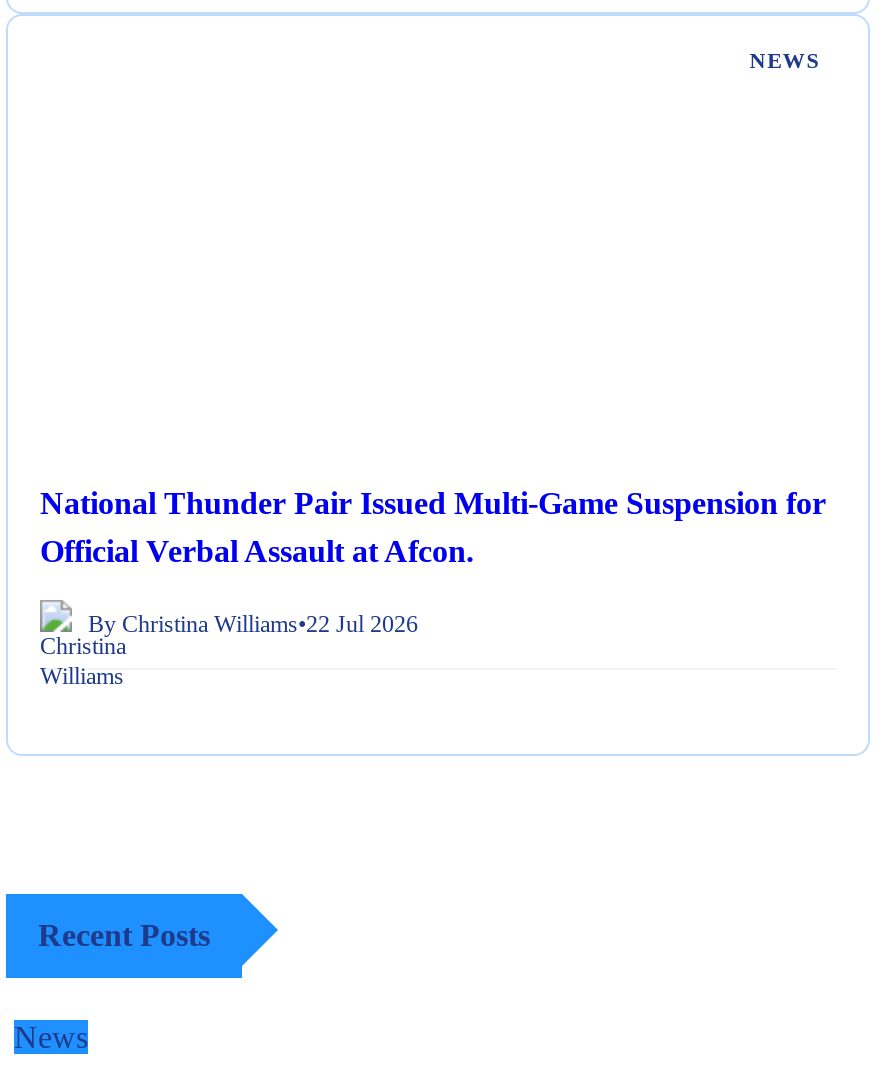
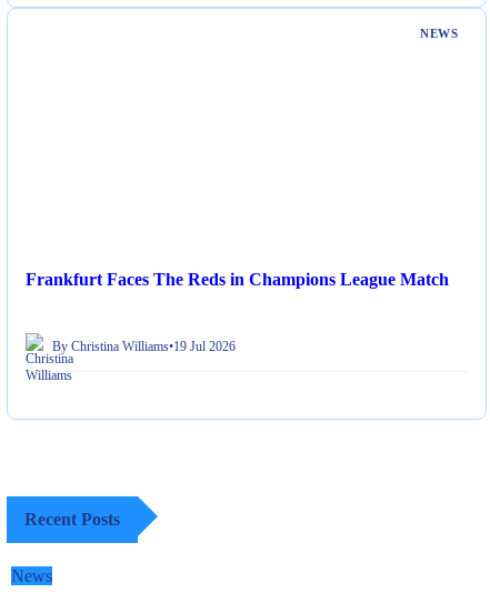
- National Thunder Pair Issued Multi-Game Suspension for
- Official Verbal Assault at Afcon.
+ Frankfurt Faces The Reds in Champions League Match

- By Christina Williams•22 Jul 2026
+ By Christina Williams•19 Jul 2026
